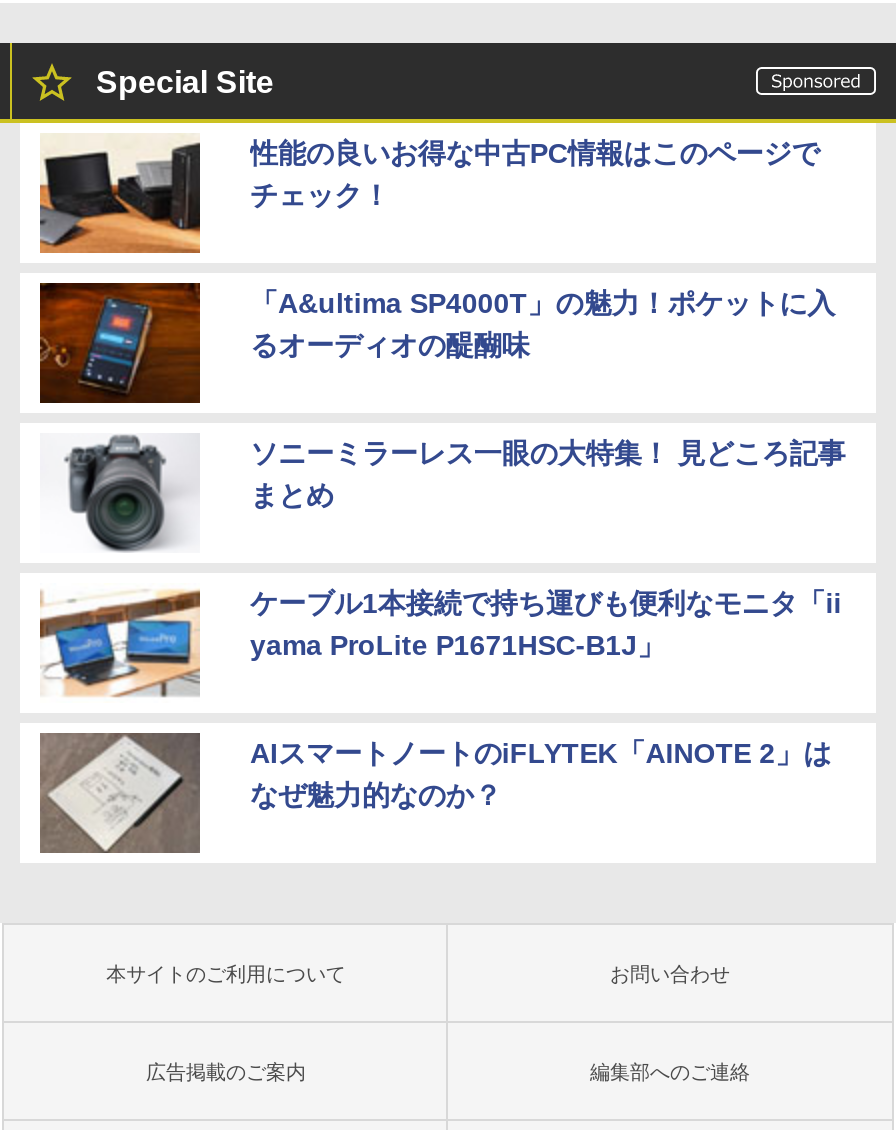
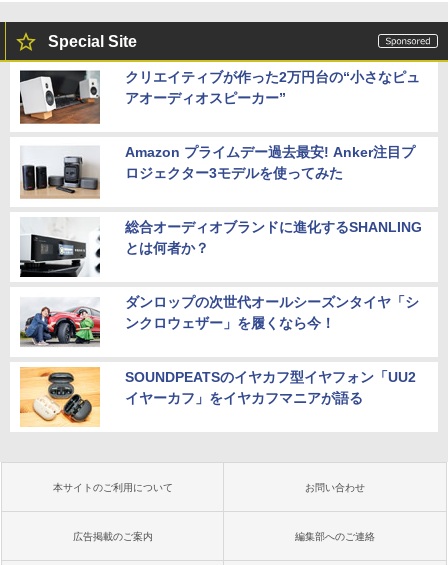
- [image]
- 性能の良いお得な中古PC情報はこのページで
- チェック！
+ [image]
+ クリエイティブが作った2万円台の“小さなピュ
+ アオーディオスピーカー”

- [image]
- 「A&ultima SP4000T」の魅力！ポケットに入
- るオーディオの醍醐味
+ [image]
+ Amazon プライムデー過去最安! Anker注目プ
+ ロジェクター3モデルを使ってみた

- [image]
- ソニーミラーレス一眼の大特集！ 見どころ記事
- まとめ
+ [image]
+ 総合オーディオブランドに進化するSHANLING
+ とは何者か？

- [image]
- ケーブル1本接続で持ち運びも便利なモニタ「ii
- yama ProLite P1671HSC-B1J」
+ [image]
+ ダンロップの次世代オールシーズンタイヤ「シ
+ ンクロウェザー」を履くなら今！

- [image]
- AIスマートノートのiFLYTEK「AINOTE 2」は
- なぜ魅力的なのか？
+ [image]
+ SOUNDPEATSのイヤカフ型イヤフォン「UU2
+ イヤーカフ」をイヤカフマニアが語る
